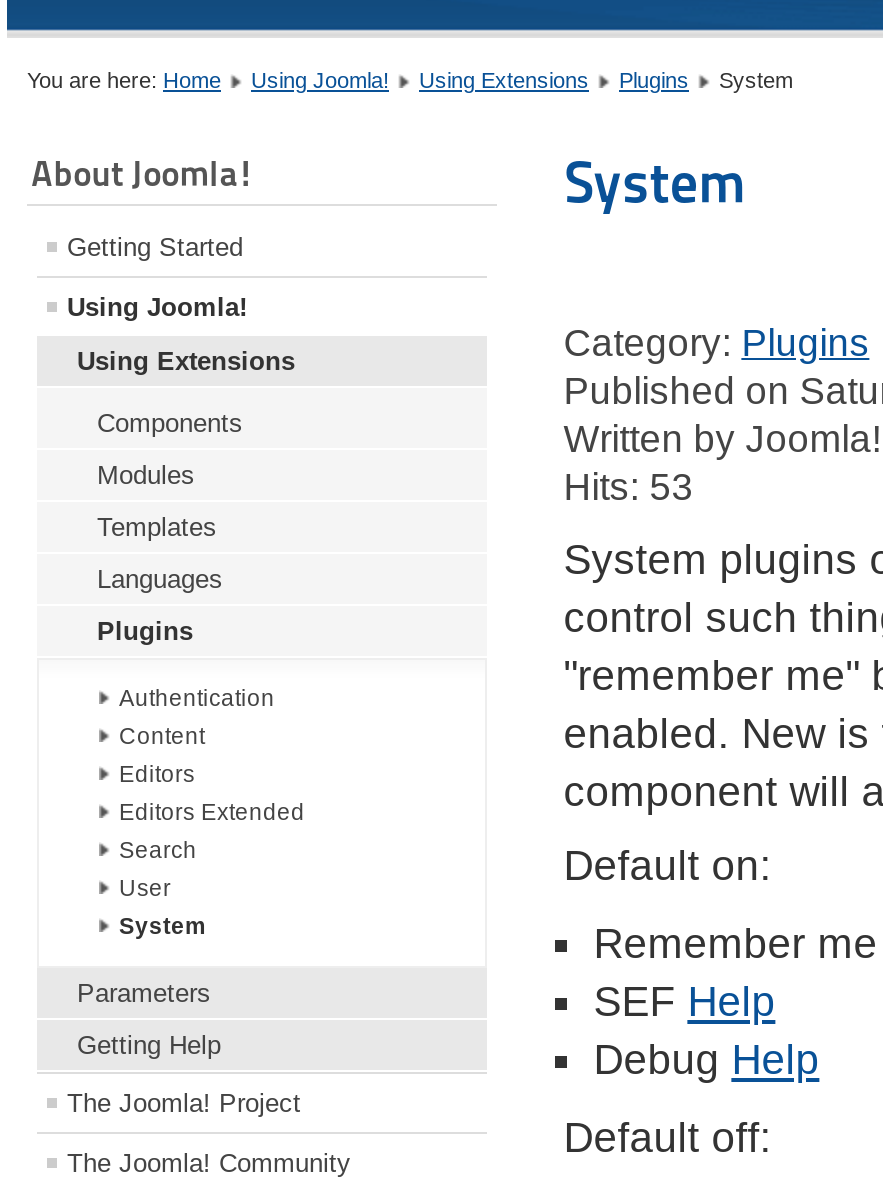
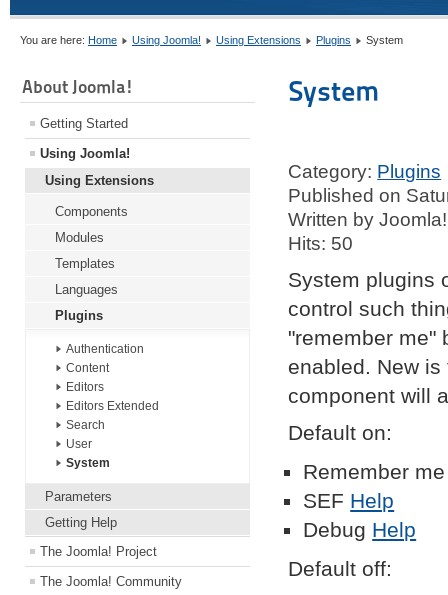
- Hits: 53
+ Hits: 50
